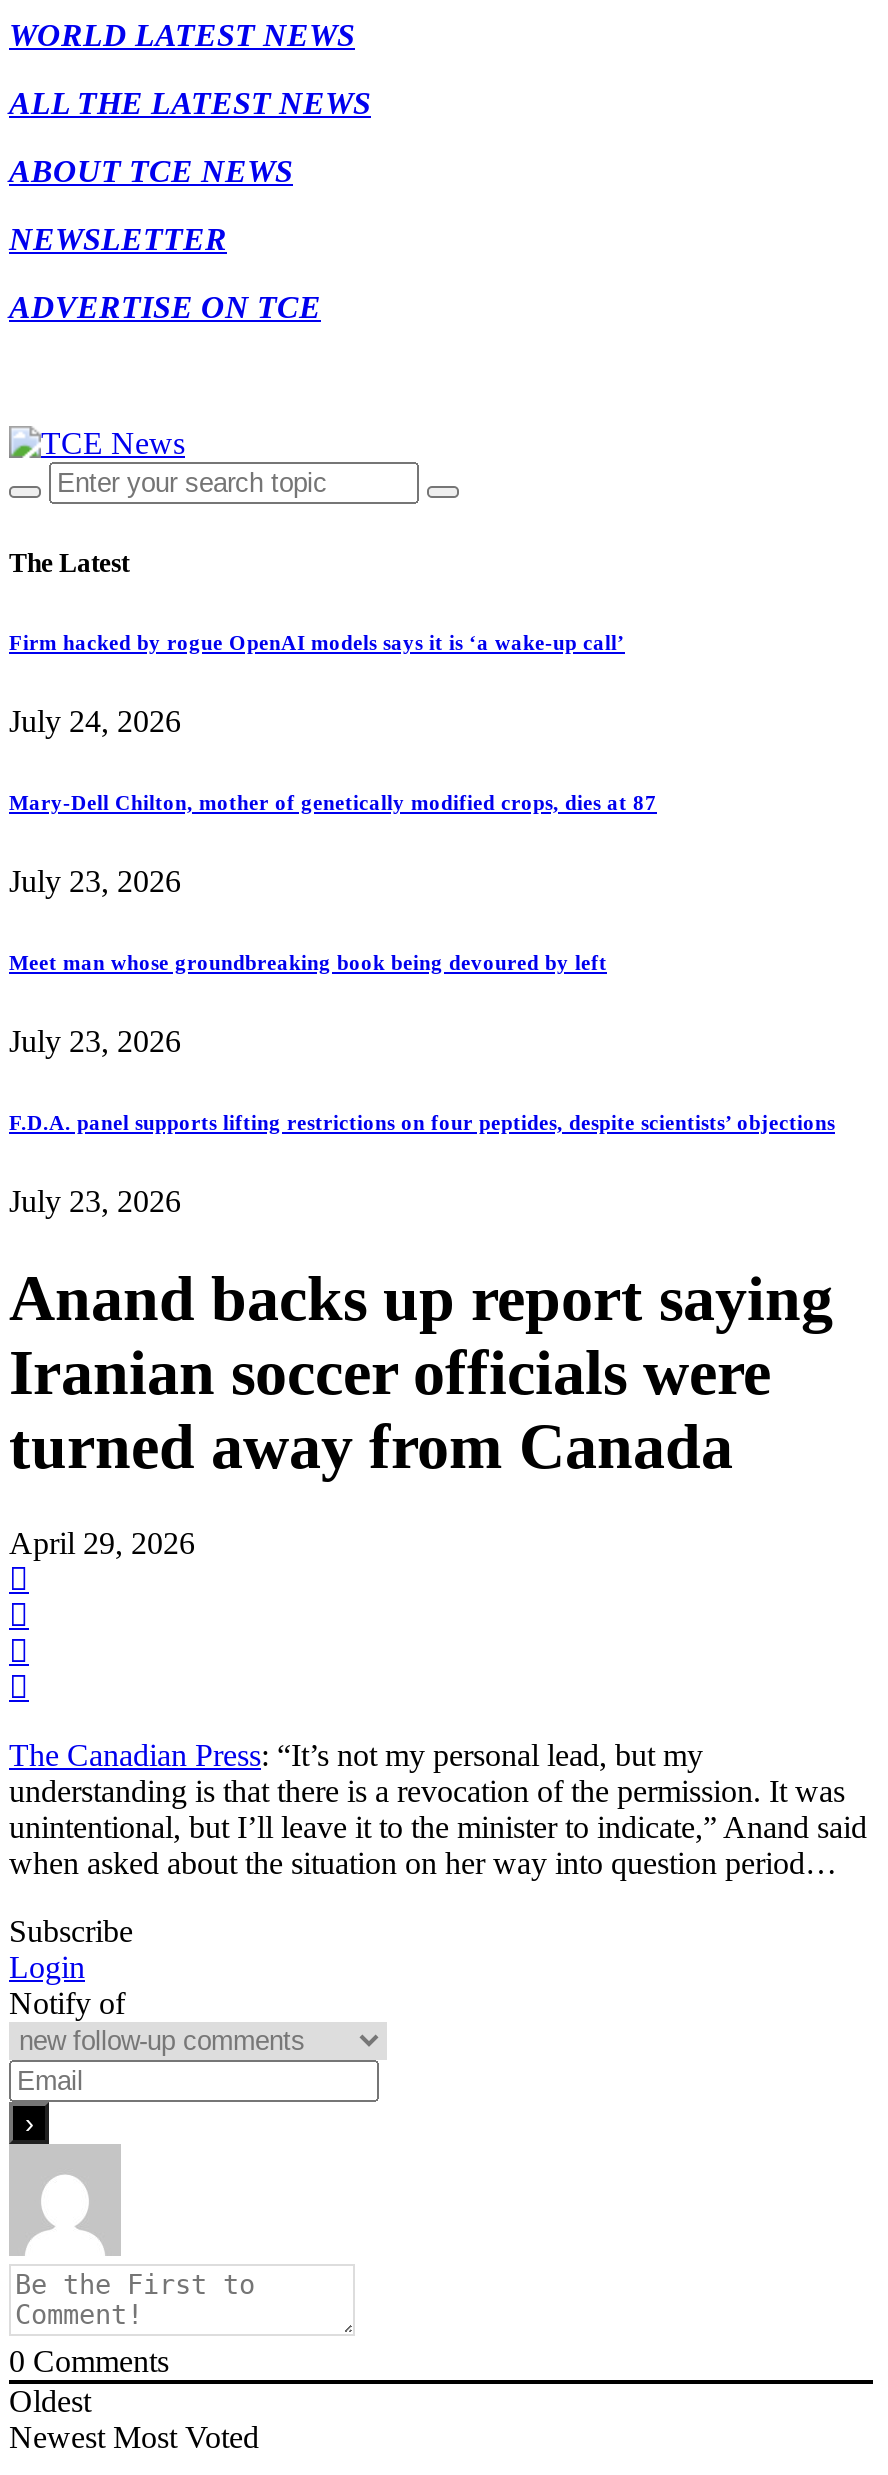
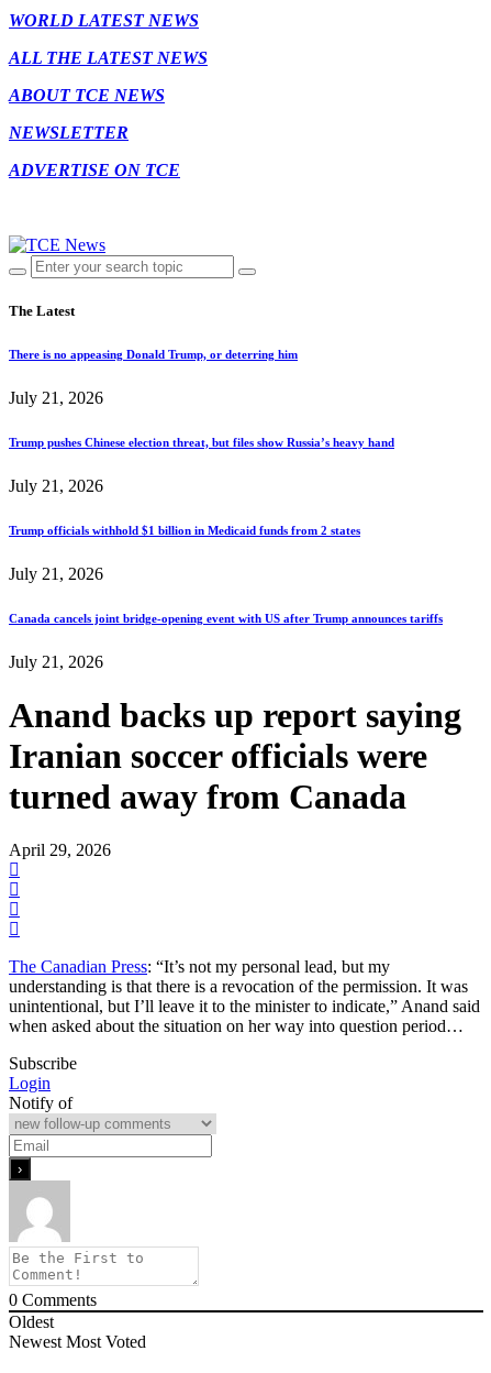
- Firm hacked by rogue OpenAI models says it is ‘a wake-up call’
+ There is no appeasing Donald Trump, or deterring him

- July 24, 2026
+ July 21, 2026

- Mary-Dell Chilton, mother of genetically modified crops, dies at 87
+ Trump pushes Chinese election threat, but files show Russia’s heavy hand

- July 23, 2026
+ July 21, 2026

- Meet man whose groundbreaking book being devoured by left
+ Trump officials withhold $1 billion in Medicaid funds from 2 states

- July 23, 2026
+ July 21, 2026

- F.D.A. panel supports lifting restrictions on four peptides, despite scientists’ objections
+ Canada cancels joint bridge-opening event with US after Trump announces tariffs

- July 23, 2026
+ July 21, 2026
